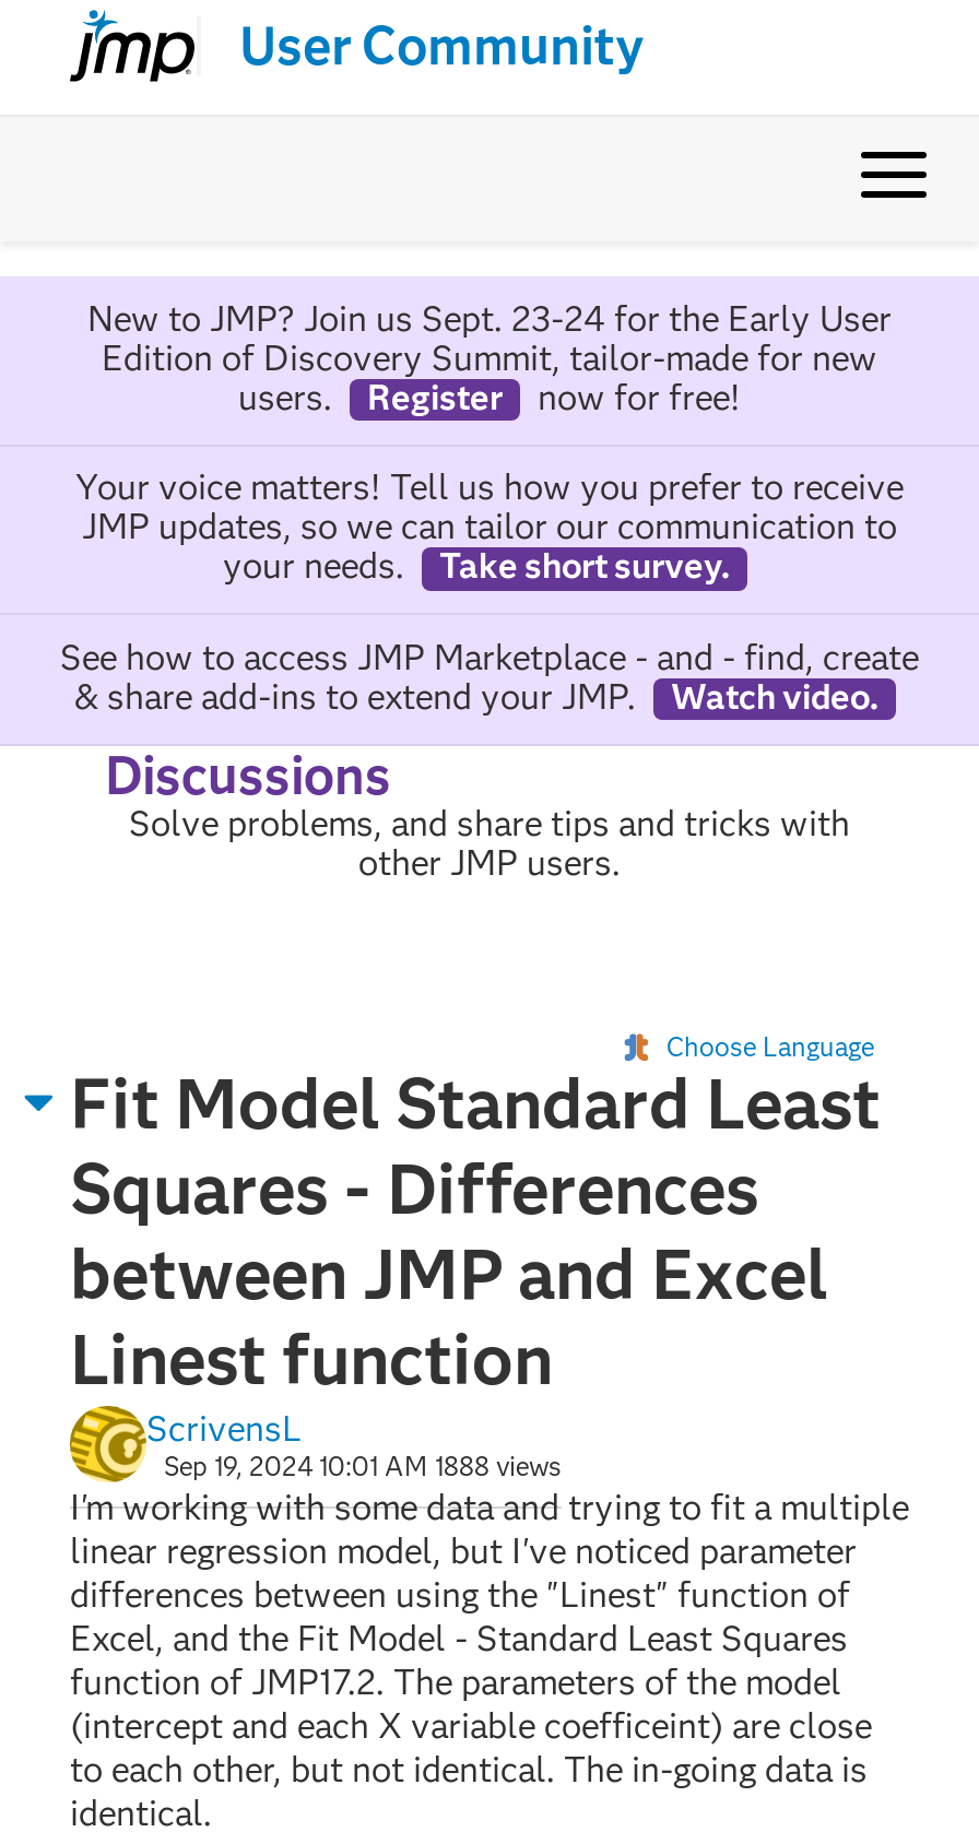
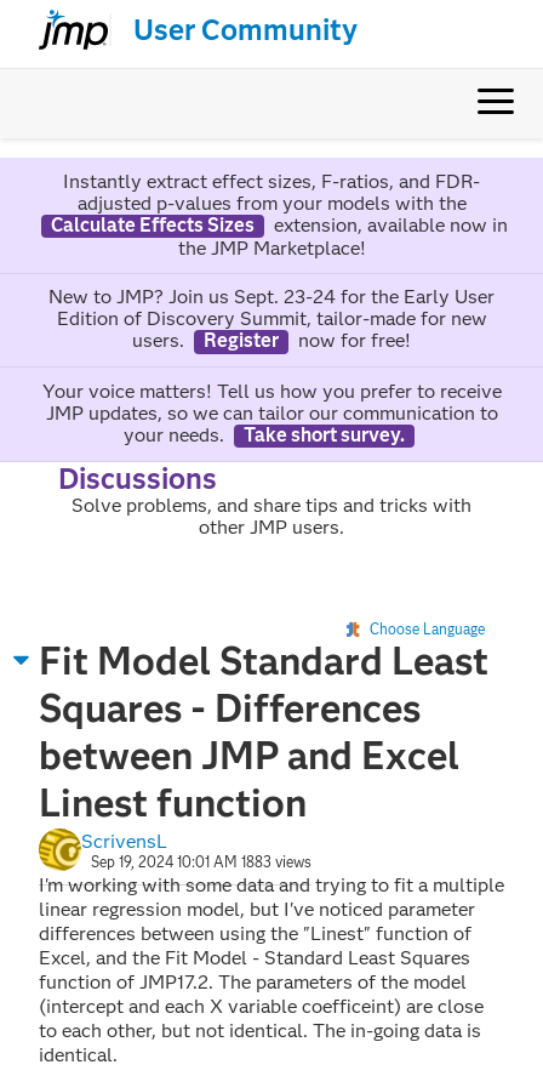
+ Instantly extract effect sizes, F-ratios, and FDR-
+ adjusted p-values from your models with the
+ Calculate Effects Sizes
+ extension, available now in
+ the JMP Marketplace!

moved down: New to JMP? Join us Sept. 23-24 for the Early User | Edition of Discovery Summit, tailor-made for new | users. | ... | your needs. | Take short survey.

- See how to access JMP Marketplace - and - find, create
- & share add-ins to extend your JMP.
- Watch video.

- Sep 19, 2024 10:01 AM 1888 views
+ Sep 19, 2024 10:01 AM 1883 views
